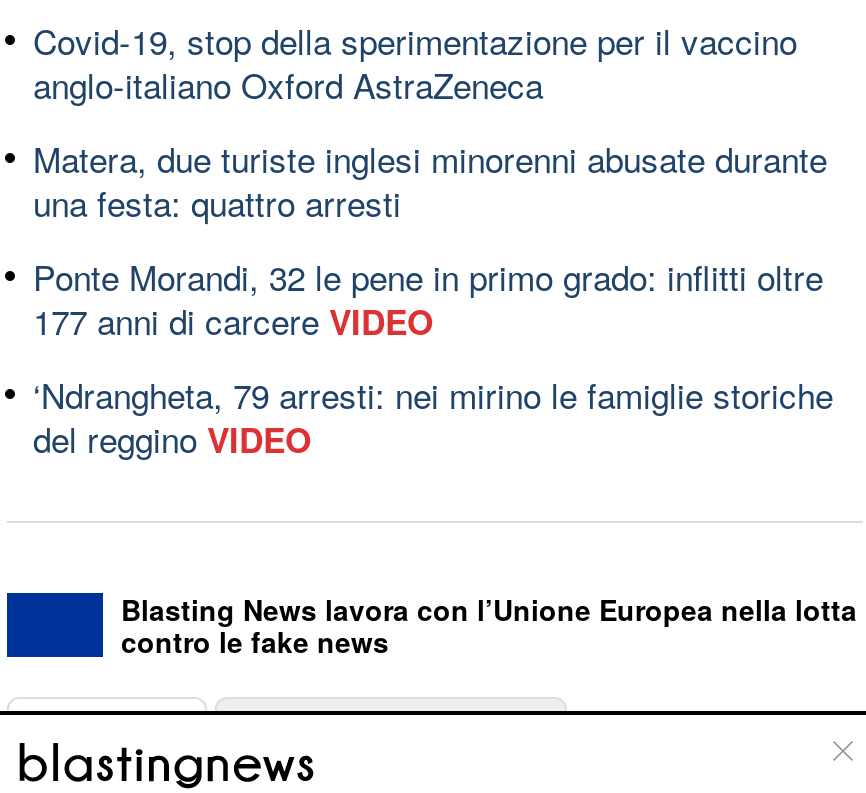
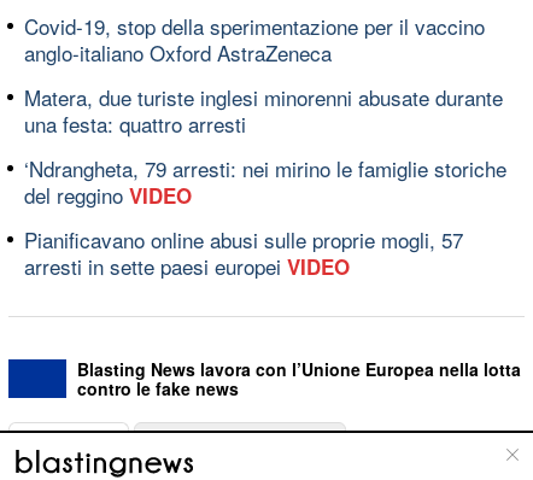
- Ponte Morandi, 32 le pene in primo grado: inflitti oltre
- 177 anni di carcere VIDEO

moved up: ‘Ndrangheta, 79 arresti: nei mirino le famiglie storiche | del reggino VIDEO

+ Pianificavano online abusi sulle proprie mogli, 57
+ arresti in sette paesi europei VIDEO
